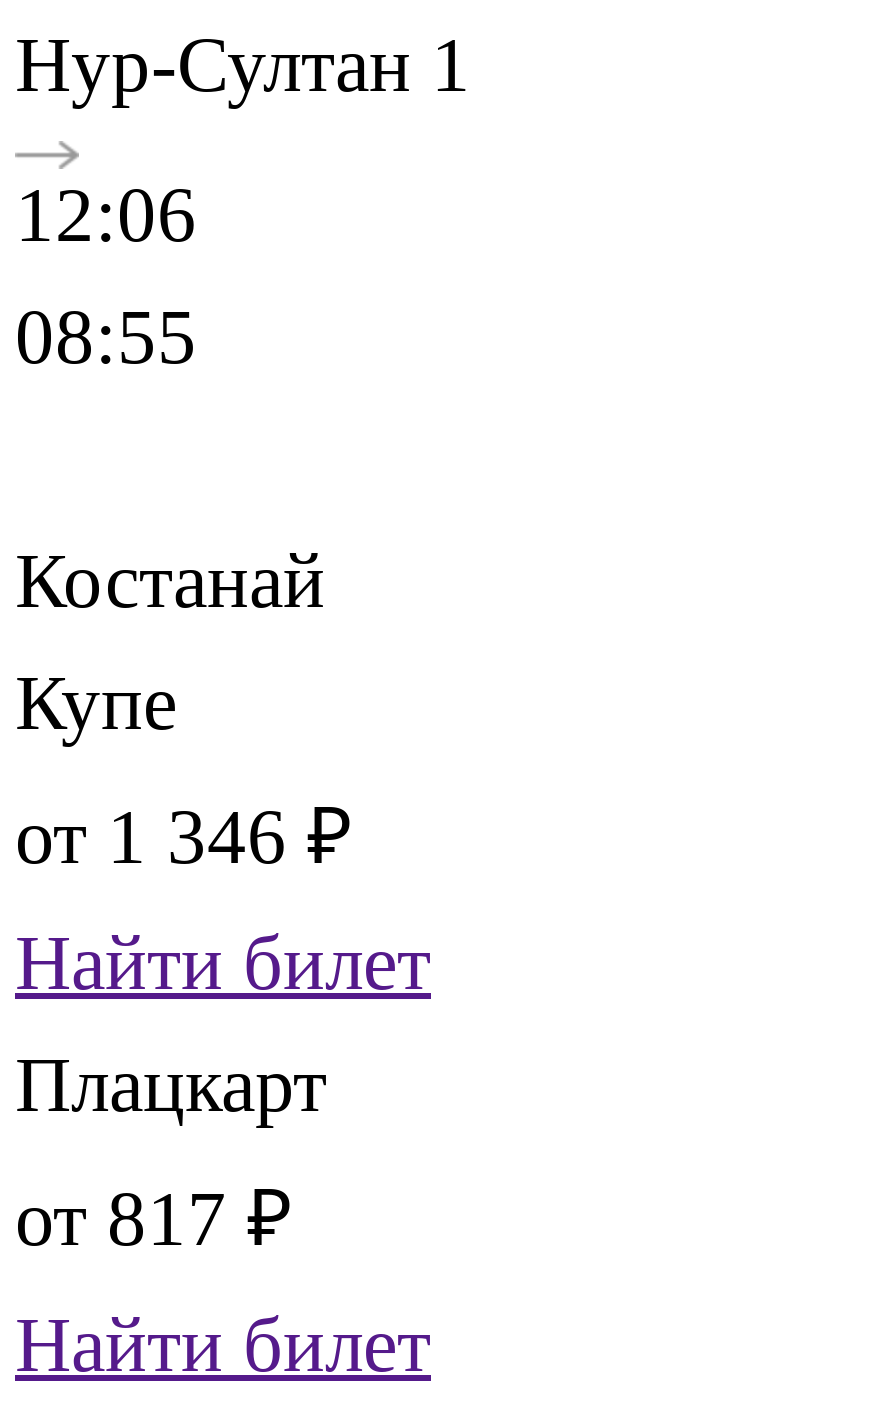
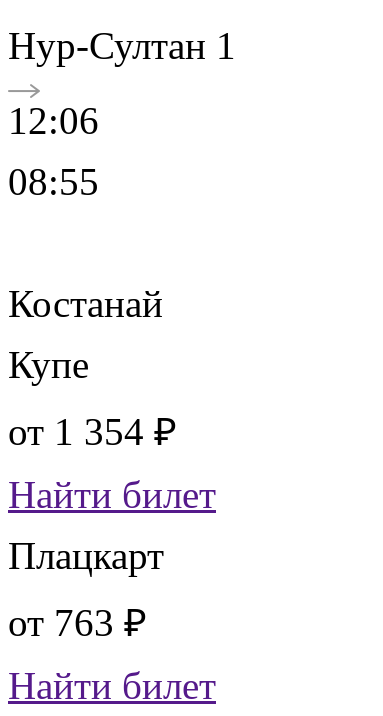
- от 1 346 ₽
+ от 1 354 ₽

- от 817 ₽
+ от 763 ₽
